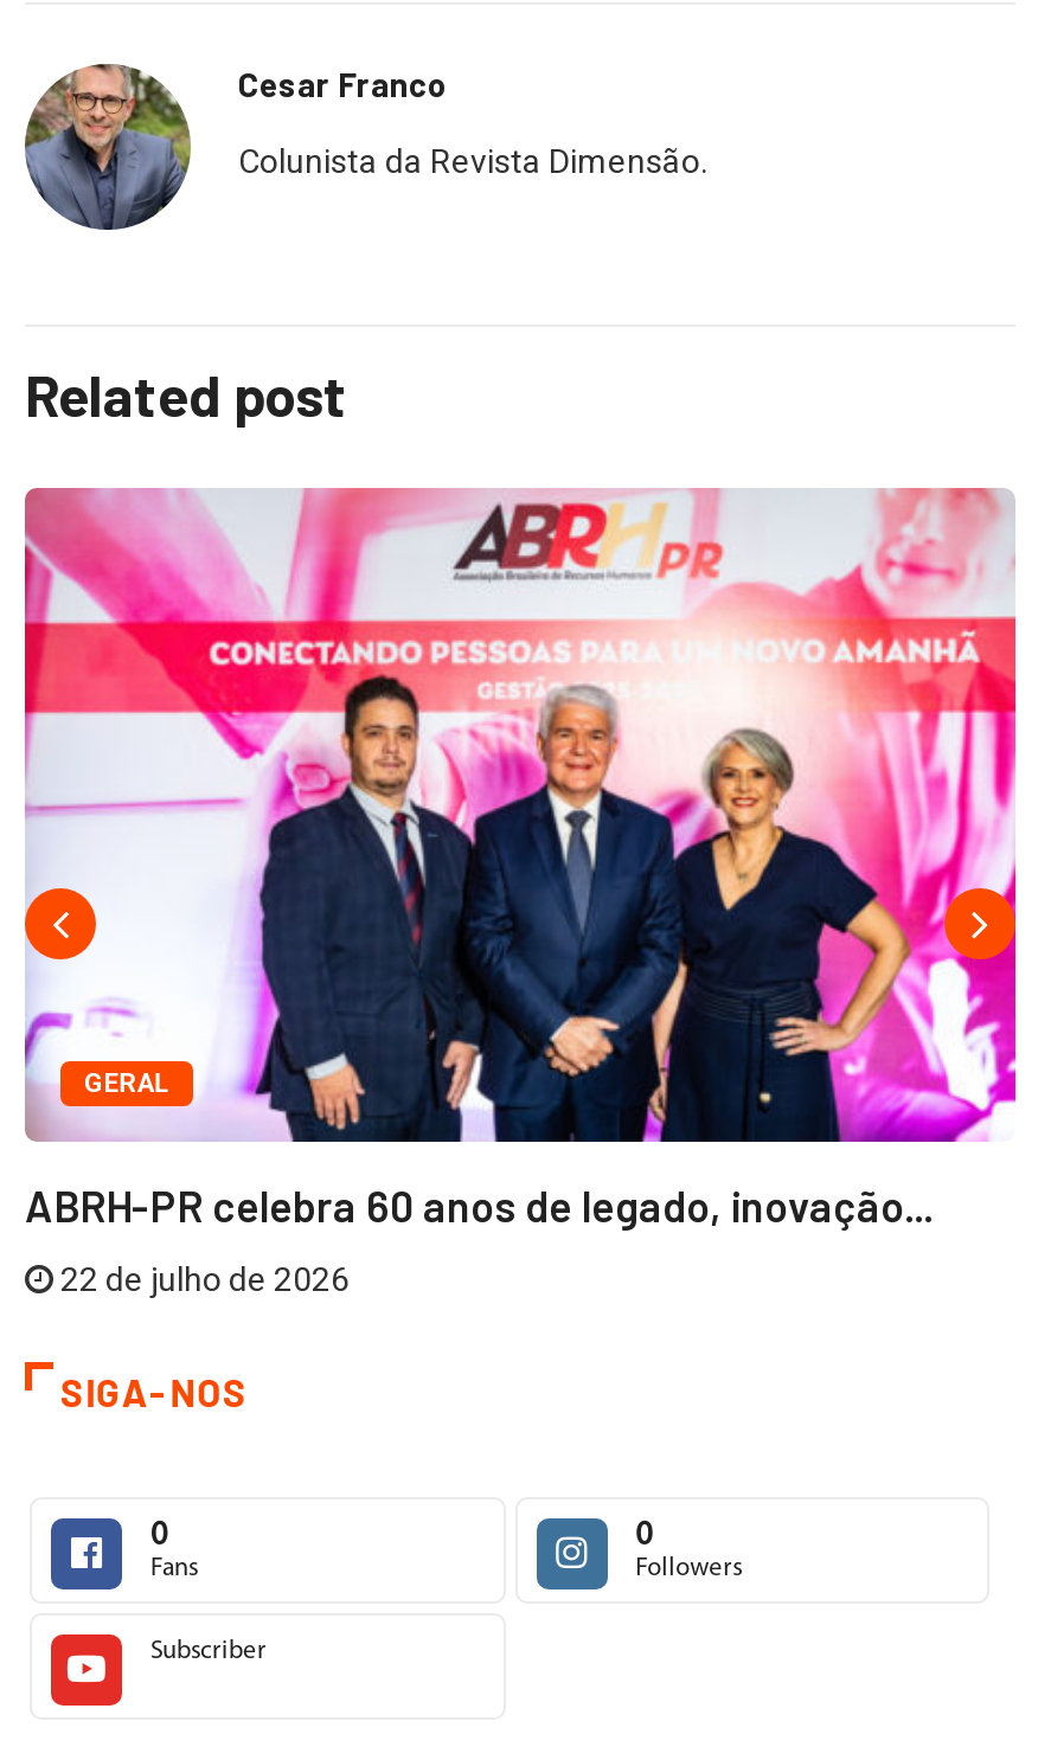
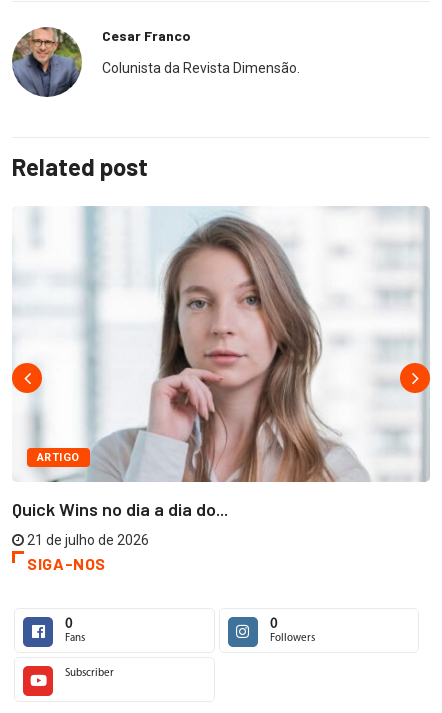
- [image]
- GERAL
+ [image]
+ ARTIGO

- ABRH-PR celebra 60 anos de legado, inovação...
+ Quick Wins no dia a dia do...

- 22 de julho de 2026
+ 21 de julho de 2026
